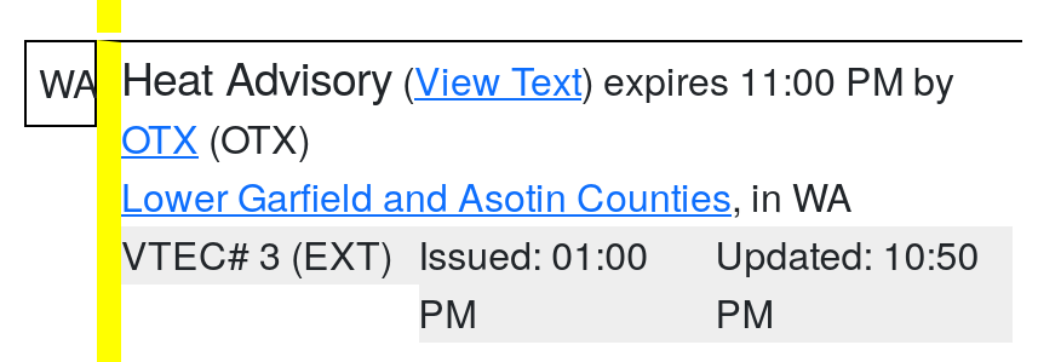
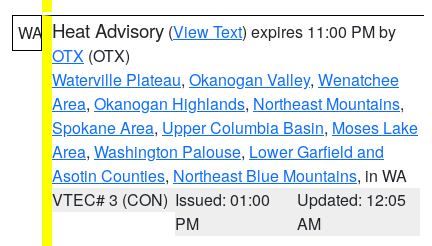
- Lower Garfield and Asotin Counties, in WA
- VTEC# 3 (EXT) Issued: 01:00
+ Waterville Plateau, Okanogan Valley, Wenatchee
+ Area, Okanogan Highlands, Northeast Mountains,
+ Spokane Area, Upper Columbia Basin, Moses Lake
+ Area, Washington Palouse, Lower Garfield and
+ Asotin Counties, Northeast Blue Mountains, in WA
+ VTEC# 3 (CON) Issued: 01:00

- Updated: 10:50
- PM
+ Updated: 12:05
+ AM
